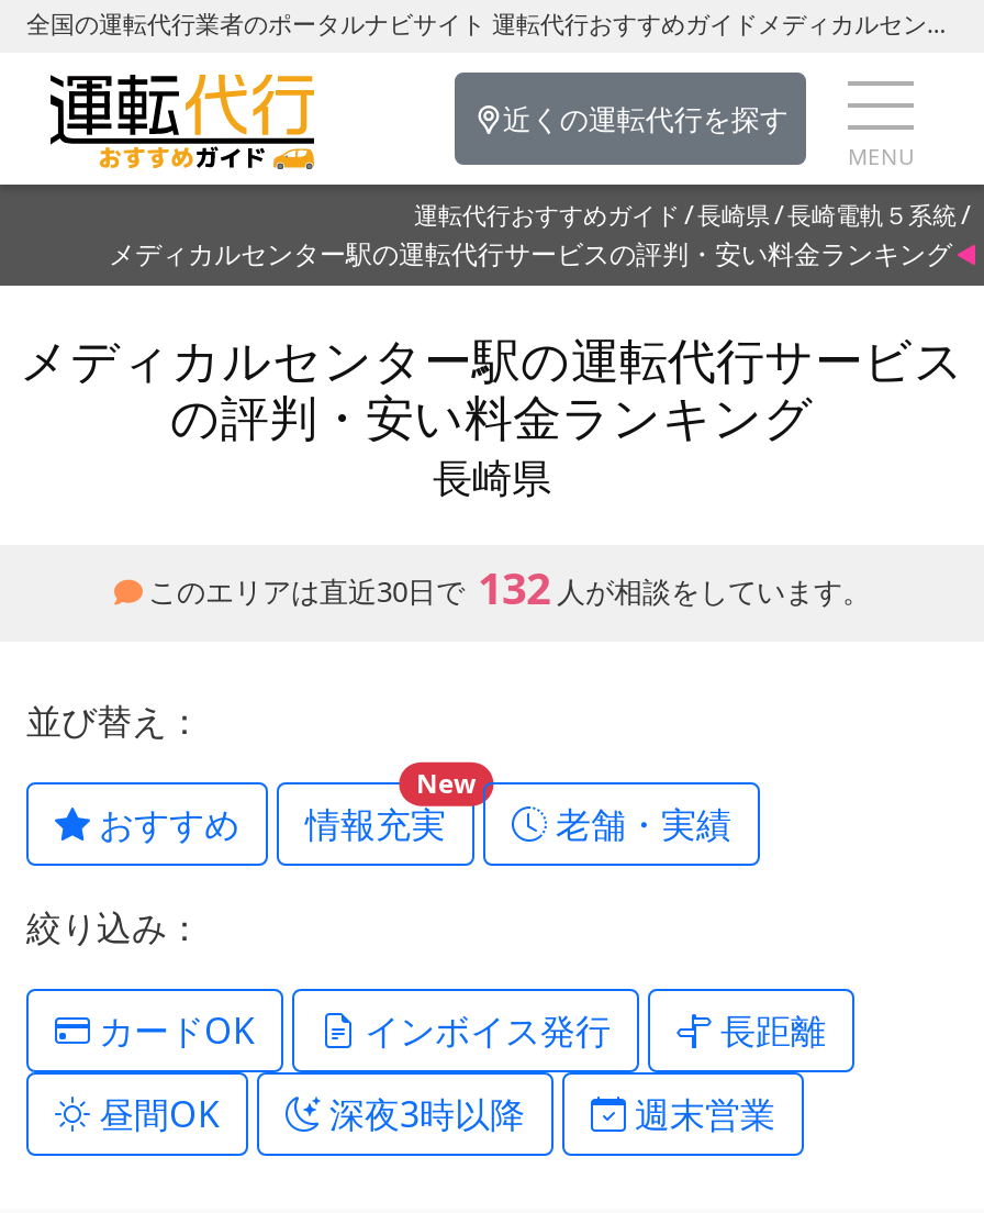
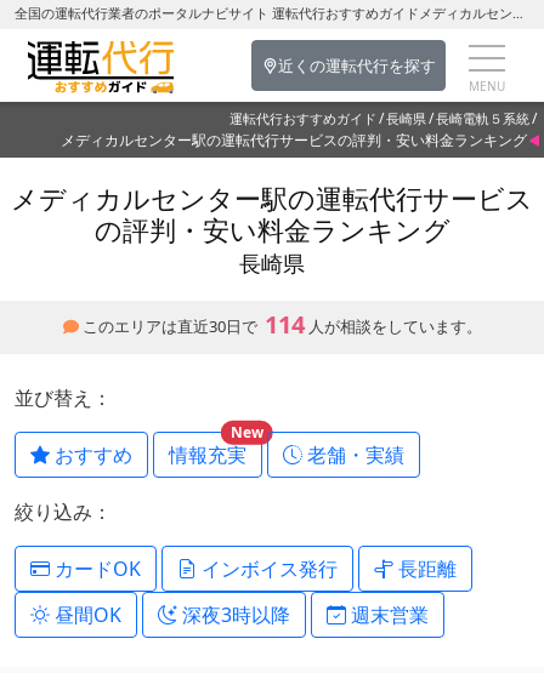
- このエリアは直近30日で 132 人が相談をしています。
+ このエリアは直近30日で 114 人が相談をしています。
